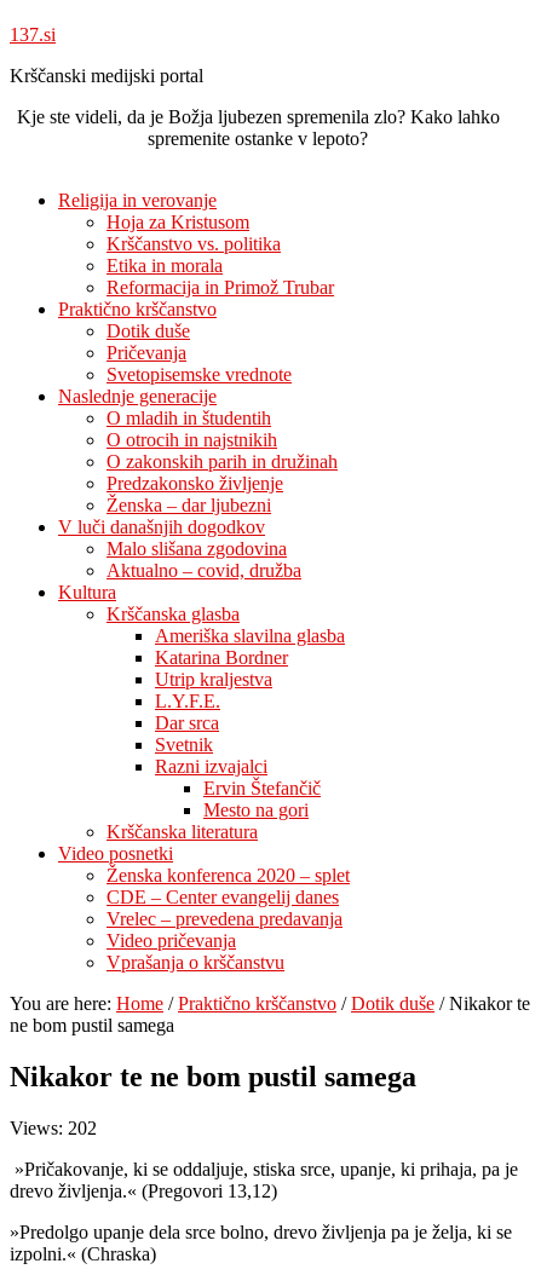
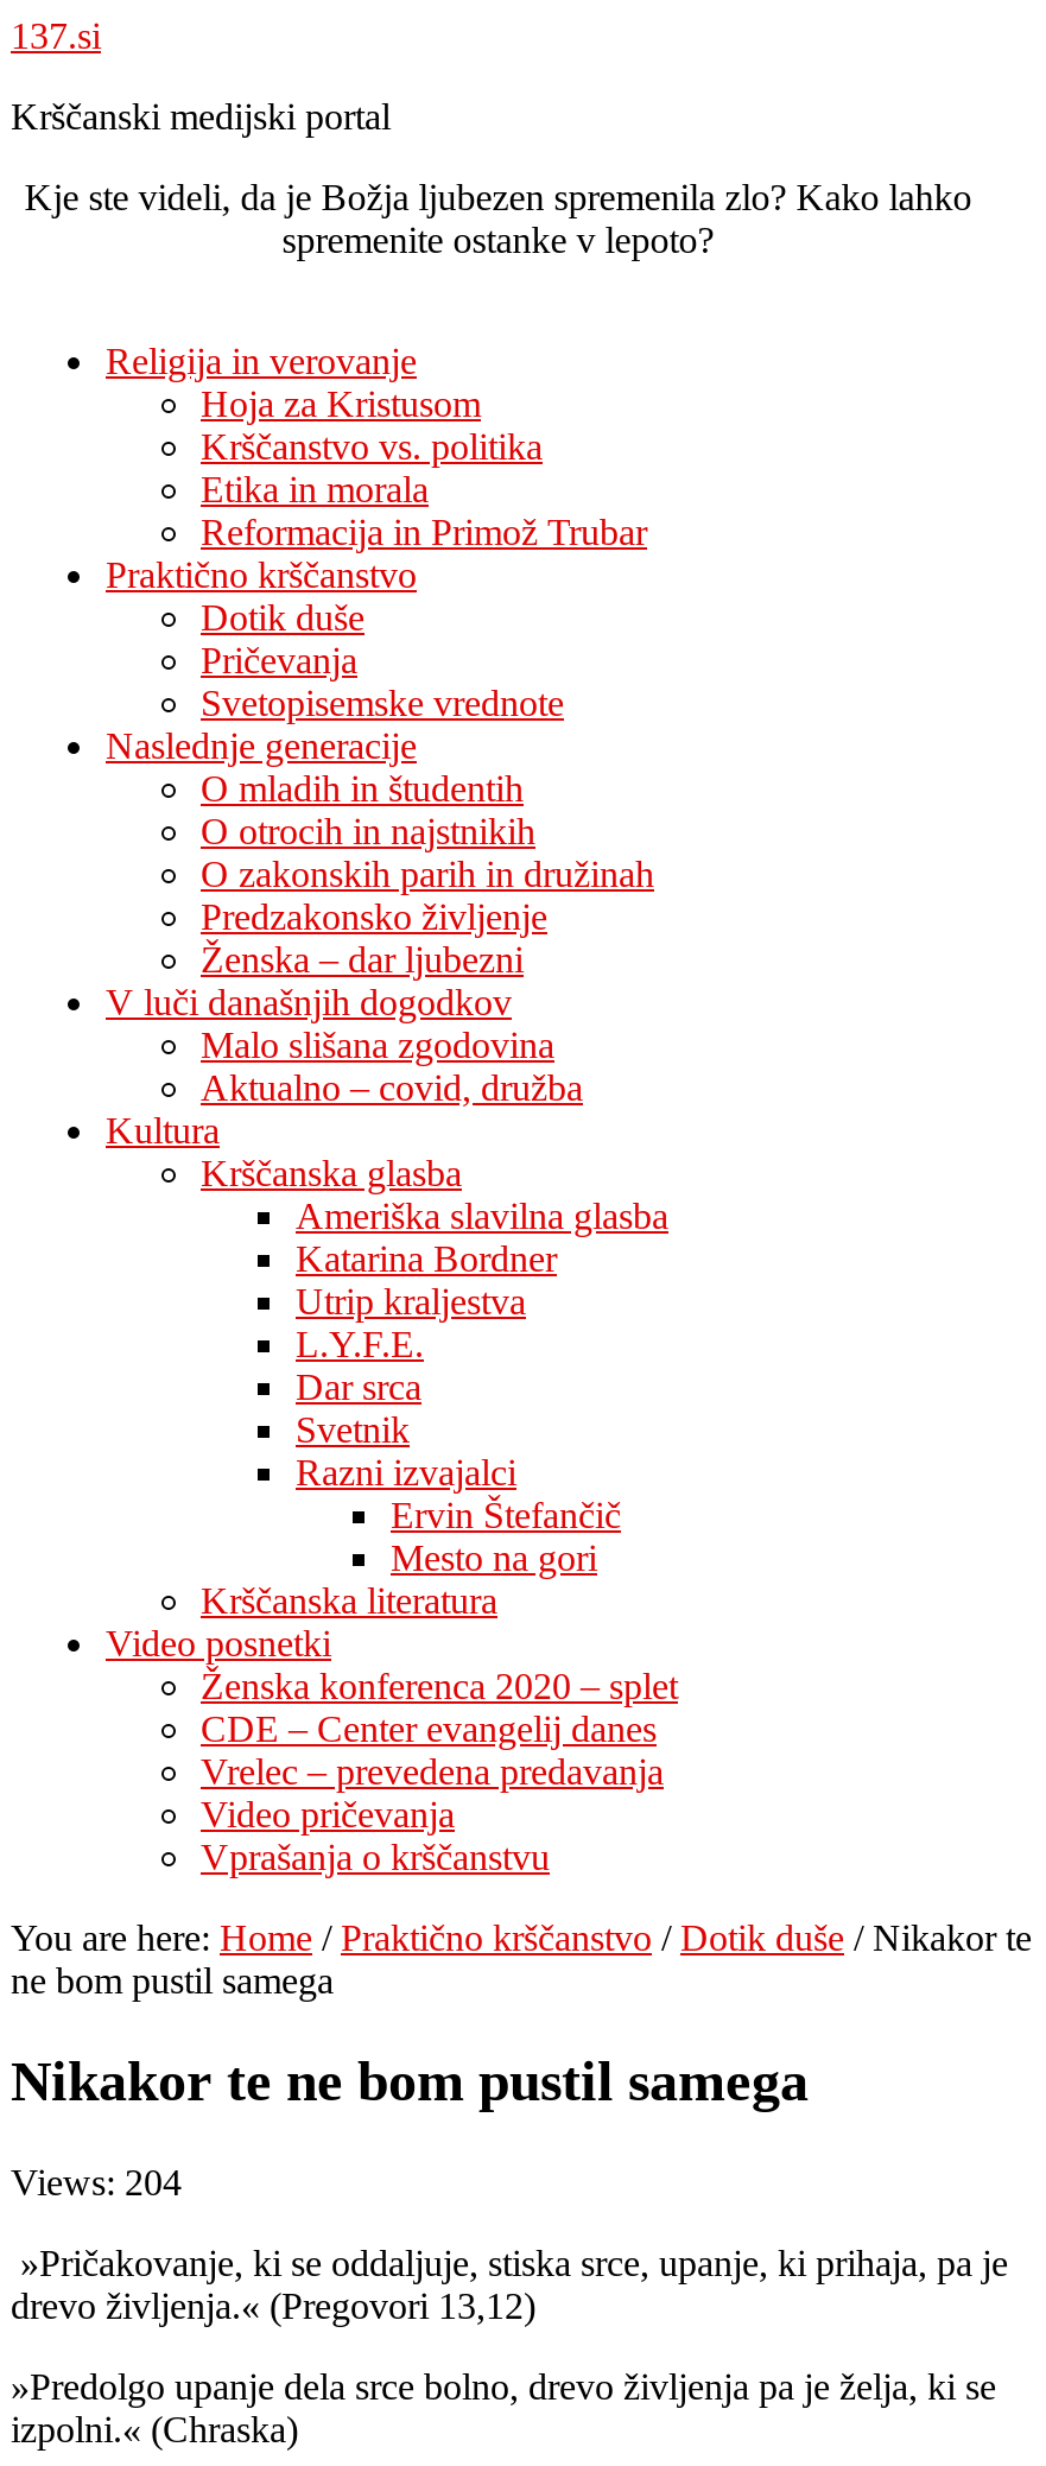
- Views: 202
+ Views: 204
